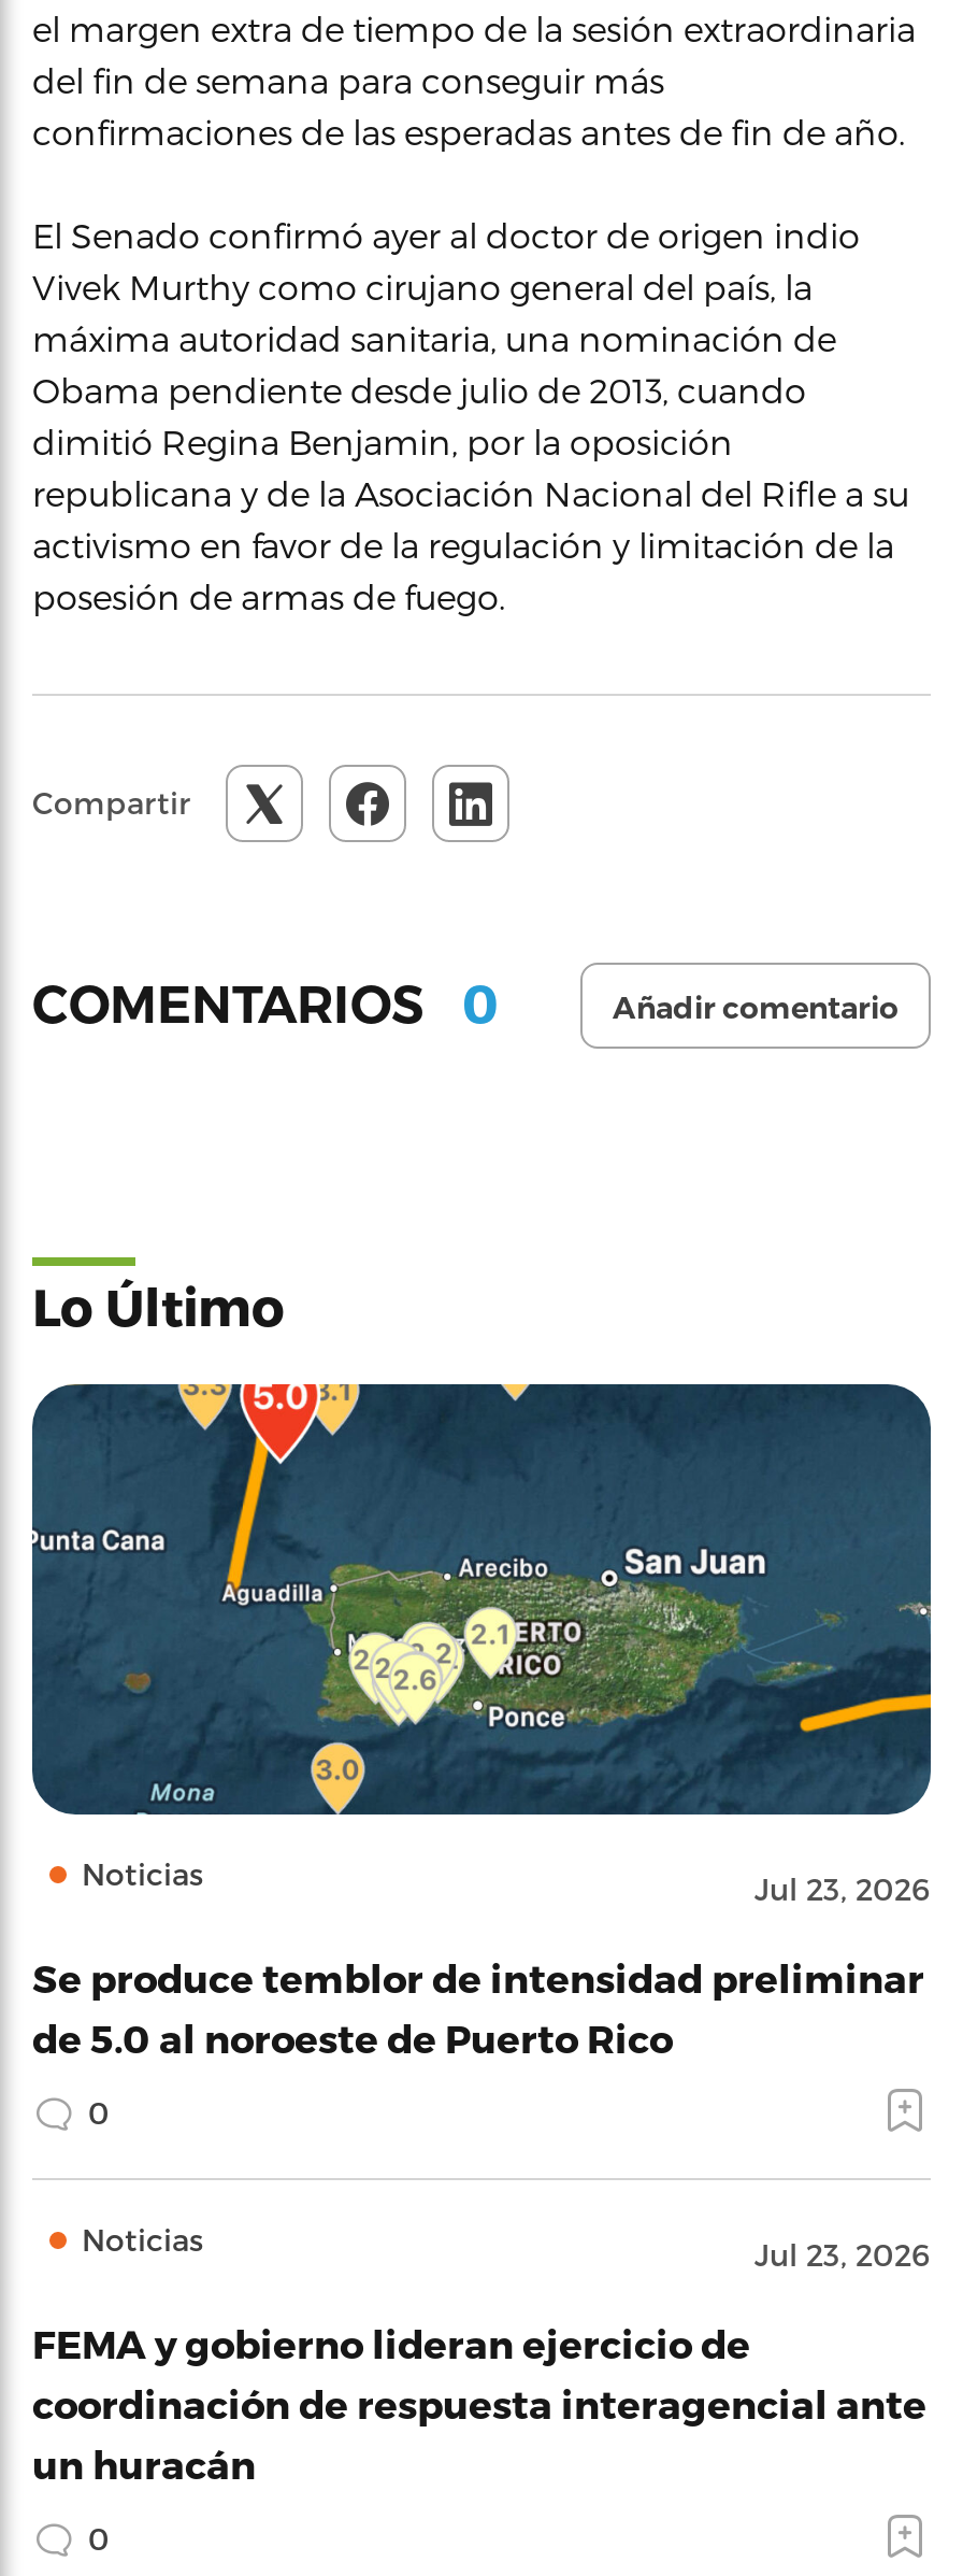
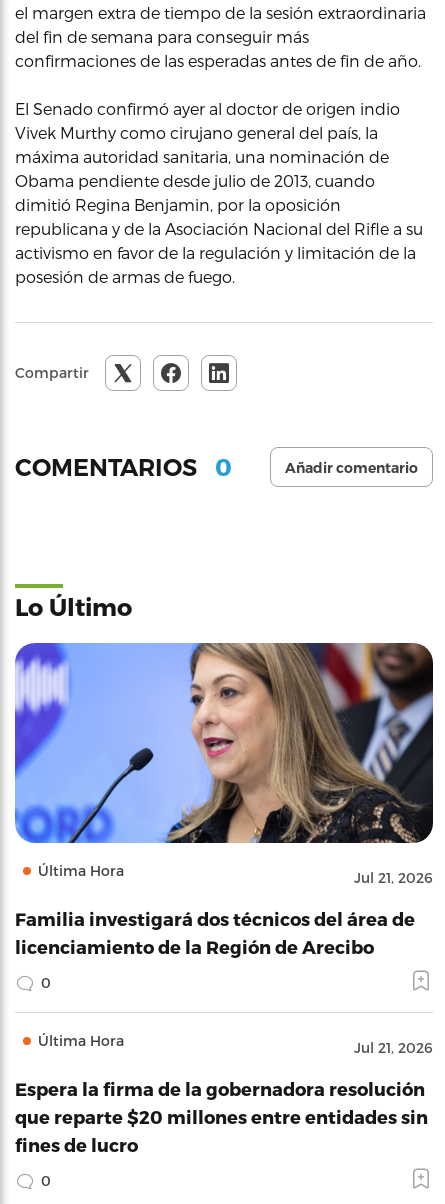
- [image]
- Noticias
- Jul 23, 2026
+ [image]
+ Última Hora
+ Jul 21, 2026

- Se produce temblor de intensidad preliminar
- de 5.0 al noroeste de Puerto Rico
+ Familia investigará dos técnicos del área de
+ licenciamiento de la Región de Arecibo

- Noticias
- Jul 23, 2026
+ Última Hora
+ Jul 21, 2026

- FEMA y gobierno lideran ejercicio de
- coordinación de respuesta interagencial ante
- un huracán
+ Espera la firma de la gobernadora resolución
+ que reparte $20 millones entre entidades sin
+ fines de lucro
